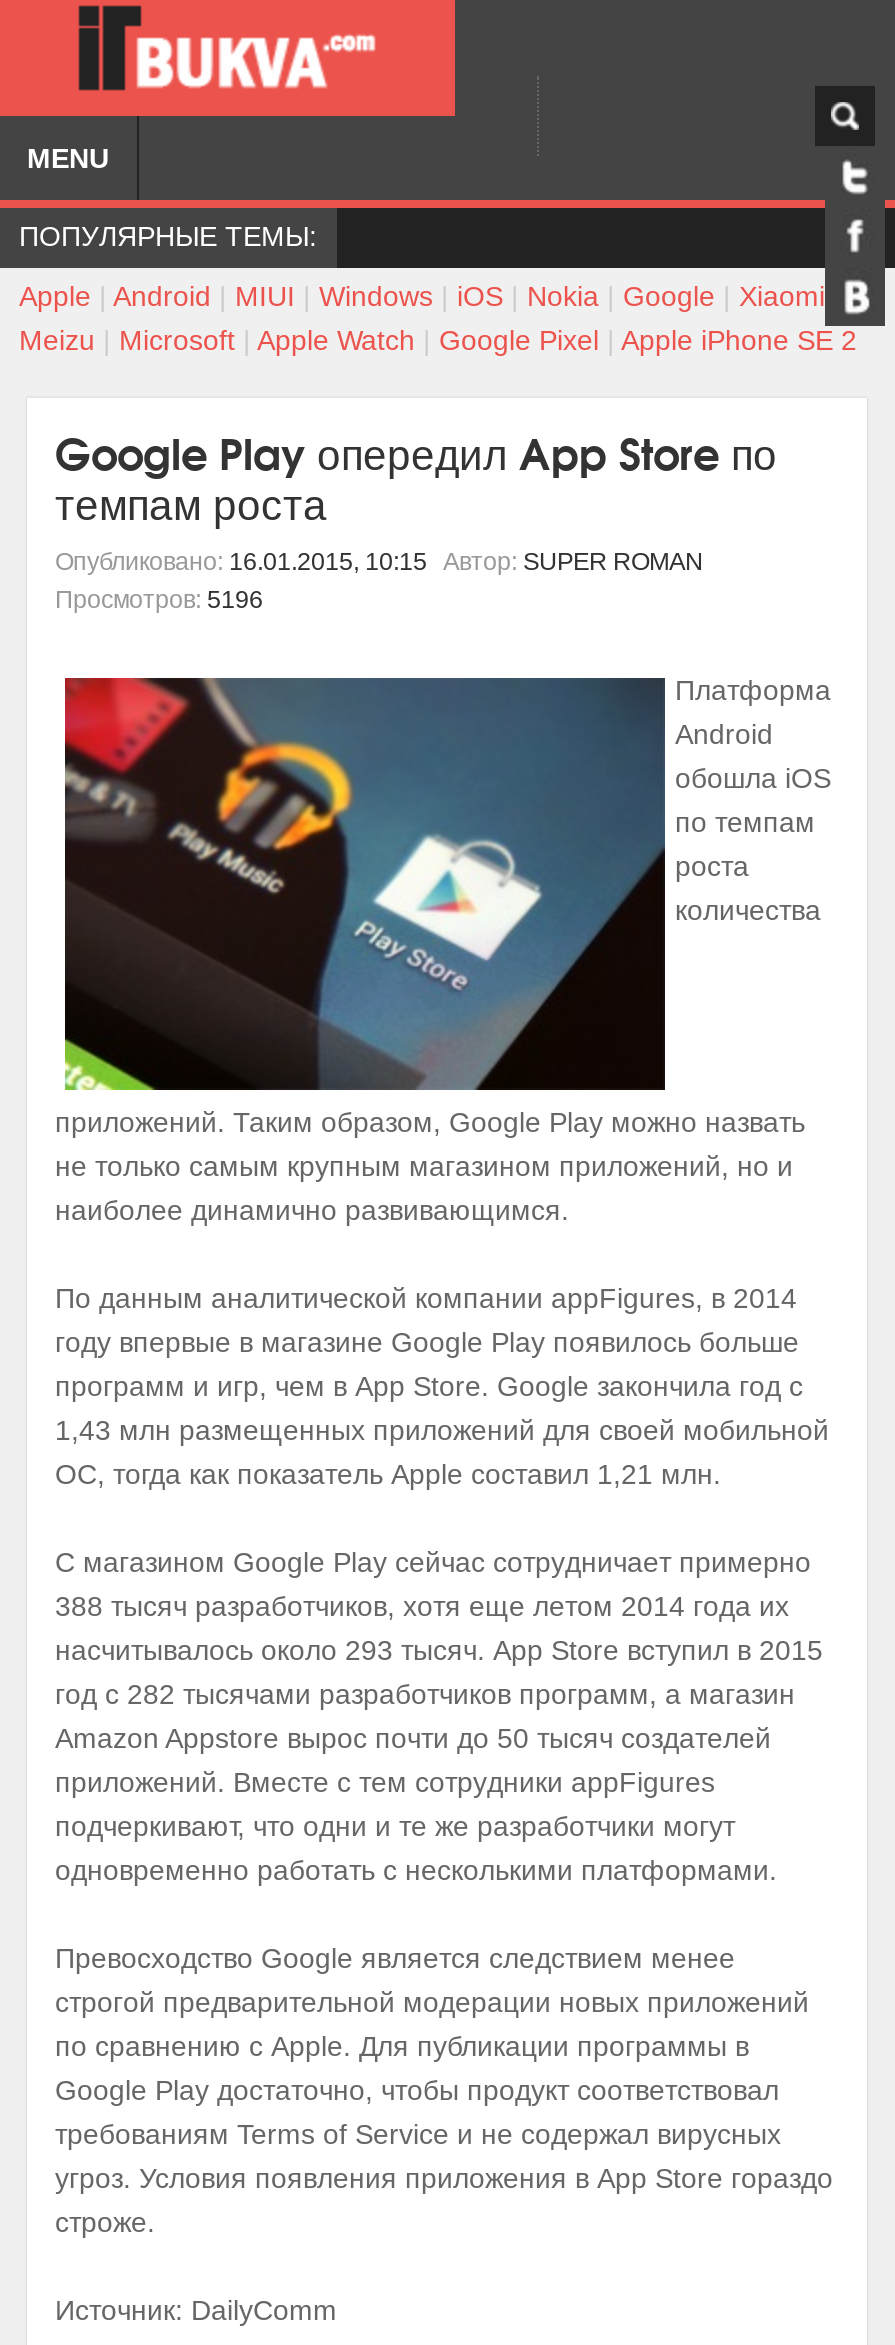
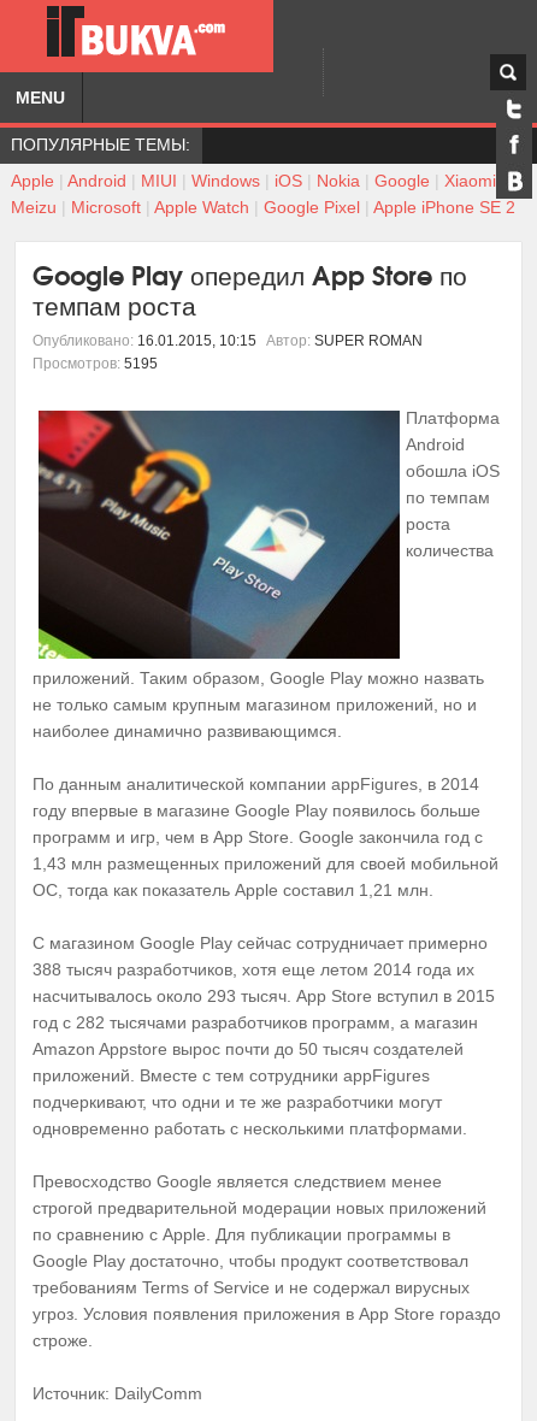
- Просмотров: 5196
+ Просмотров: 5195
